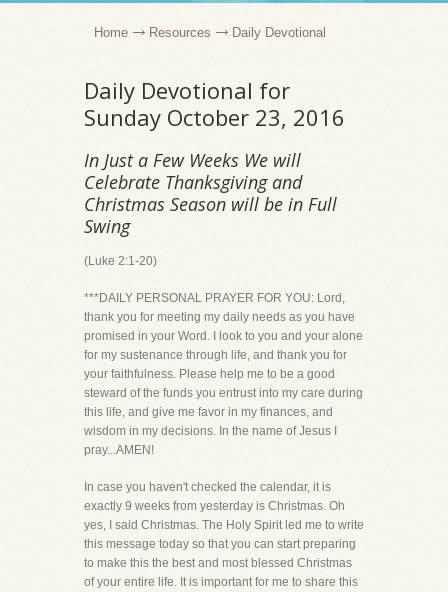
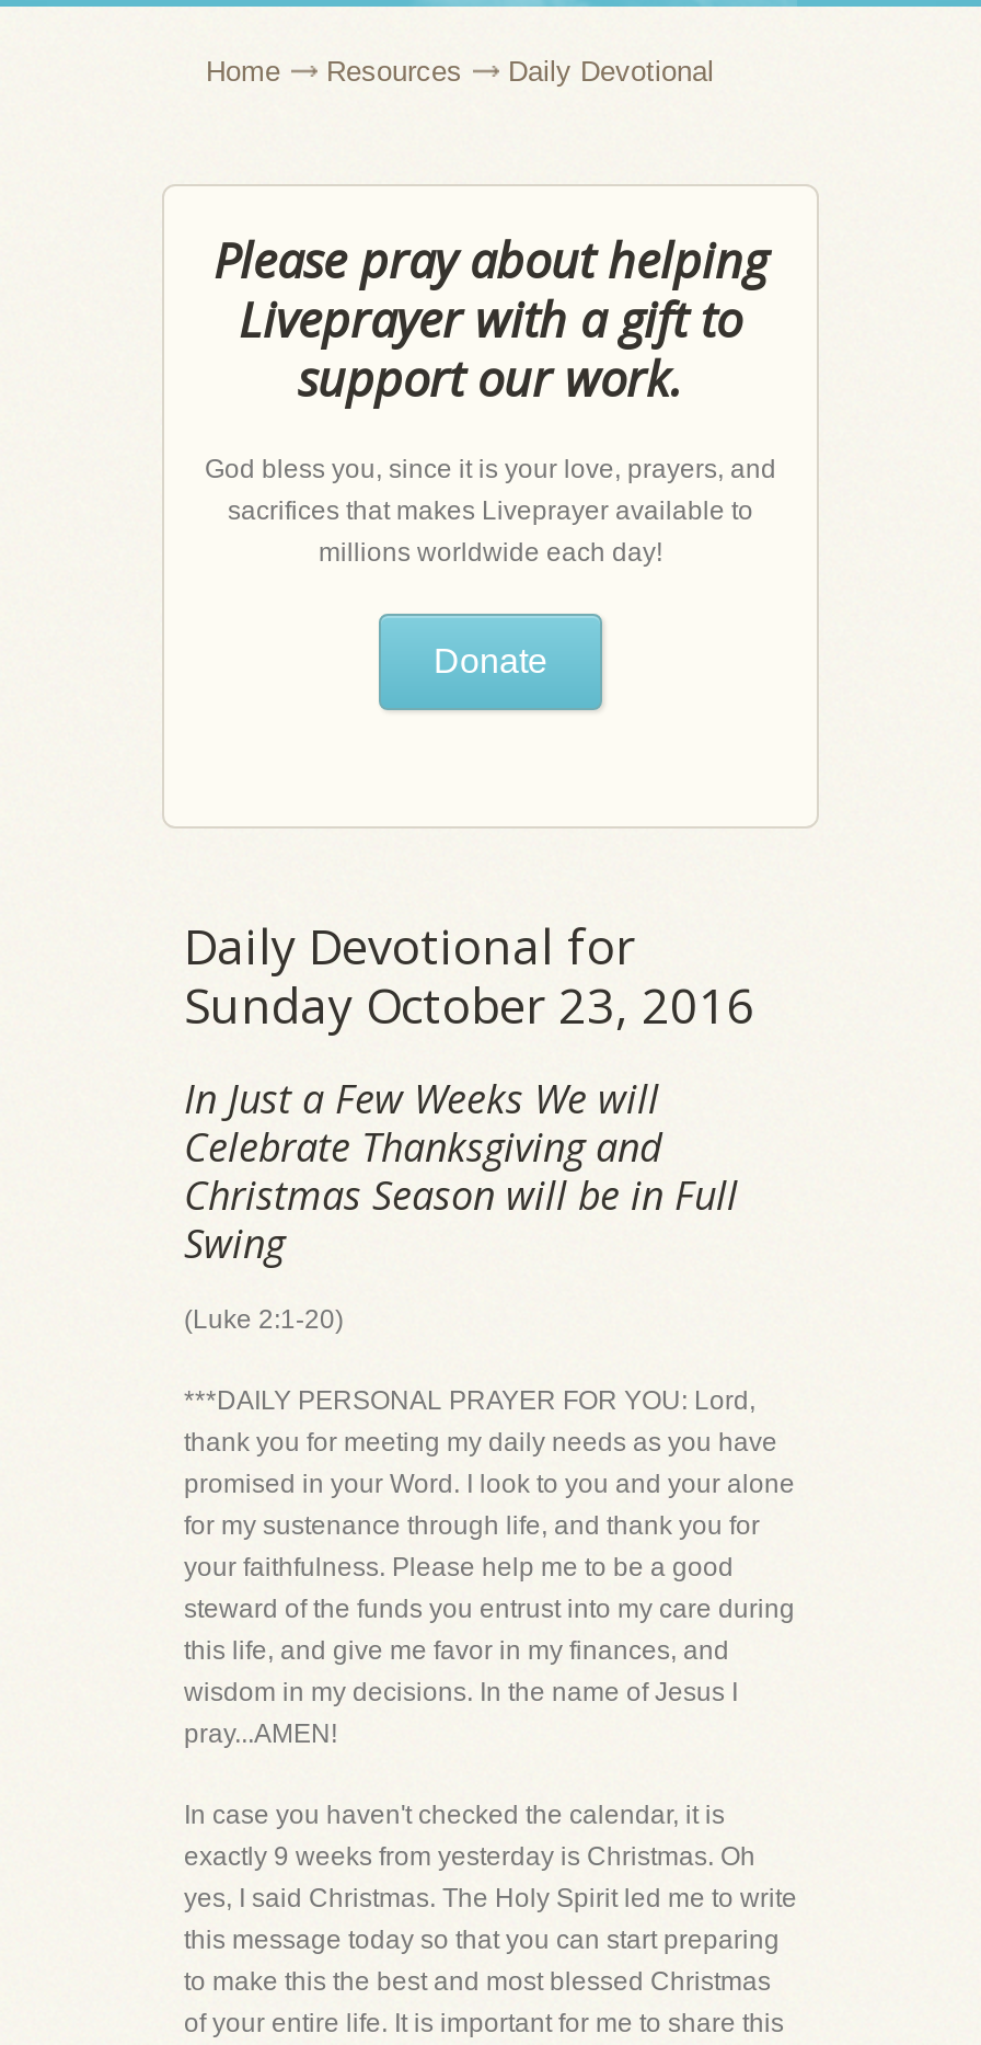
+ Please pray about helping
+ Liveprayer with a gift to
+ support our work.
+ God bless you, since it is your love, prayers, and
+ sacrifices that makes Liveprayer available to
+ millions worldwide each day!
+ Donate
